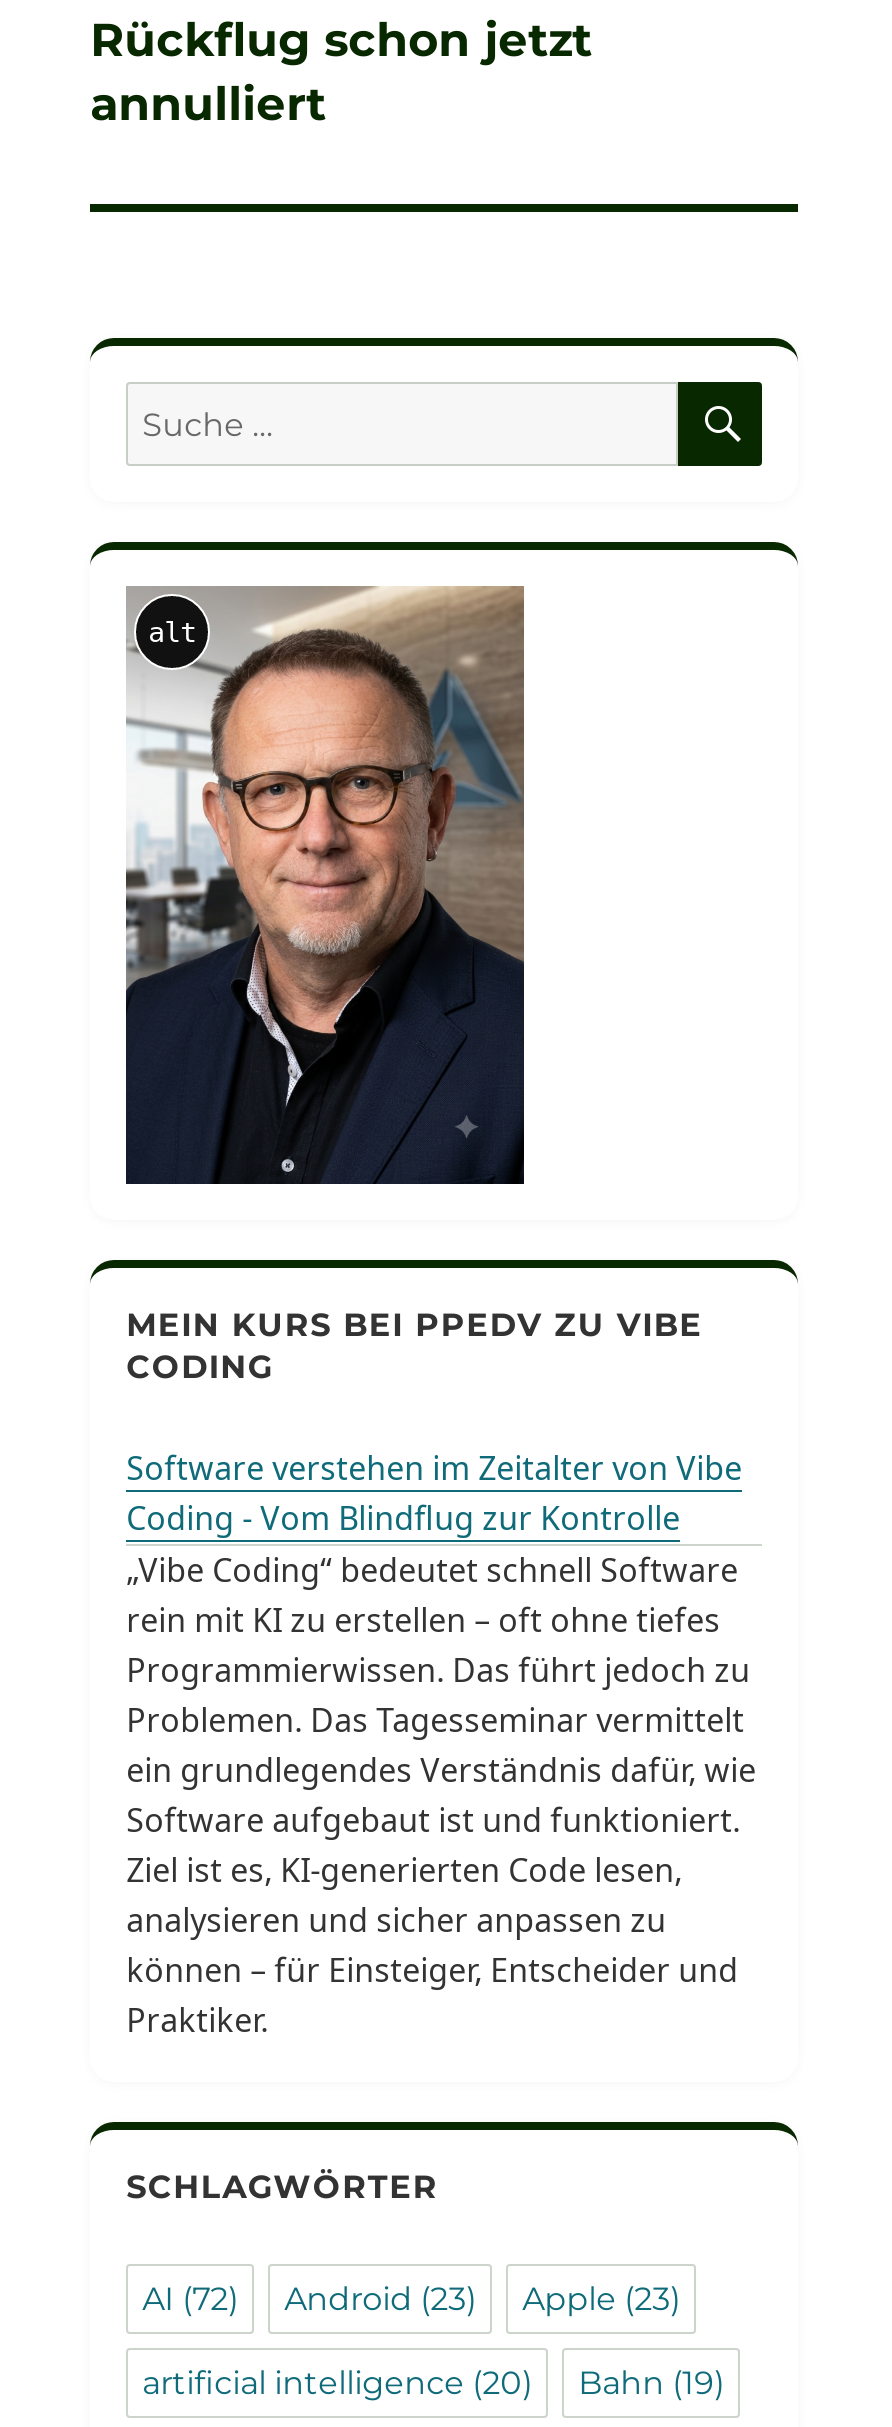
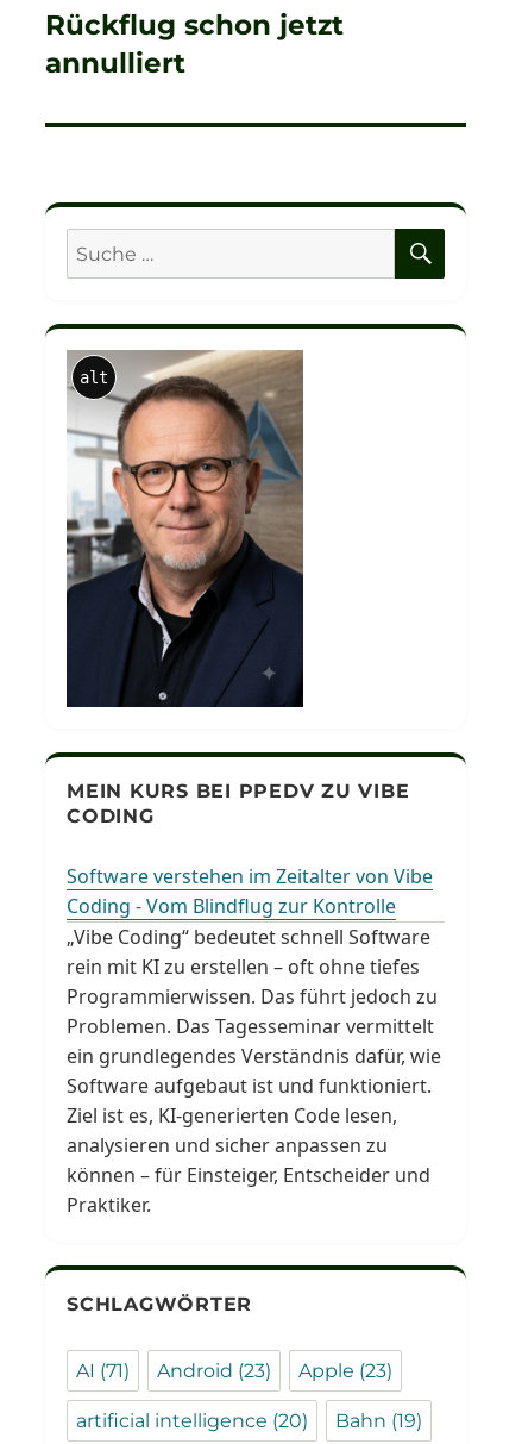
- AI (72) Android (23) Apple (23)
+ AI (71) Android (23) Apple (23)
